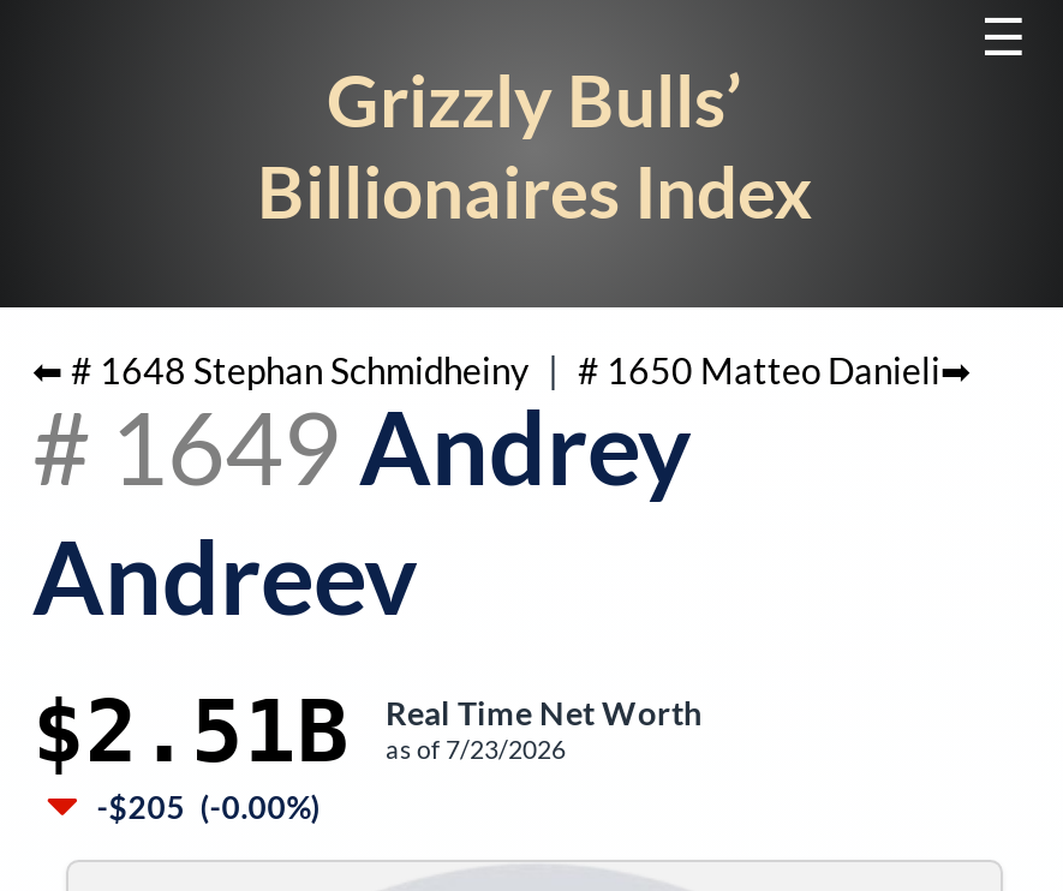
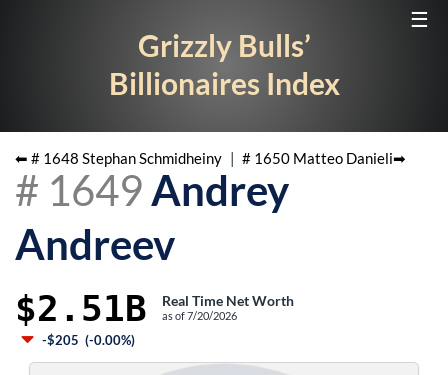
- $2.51B as of 7/23/2026 Real Time Net Worth
+ $2.51B as of 7/20/2026 Real Time Net Worth
